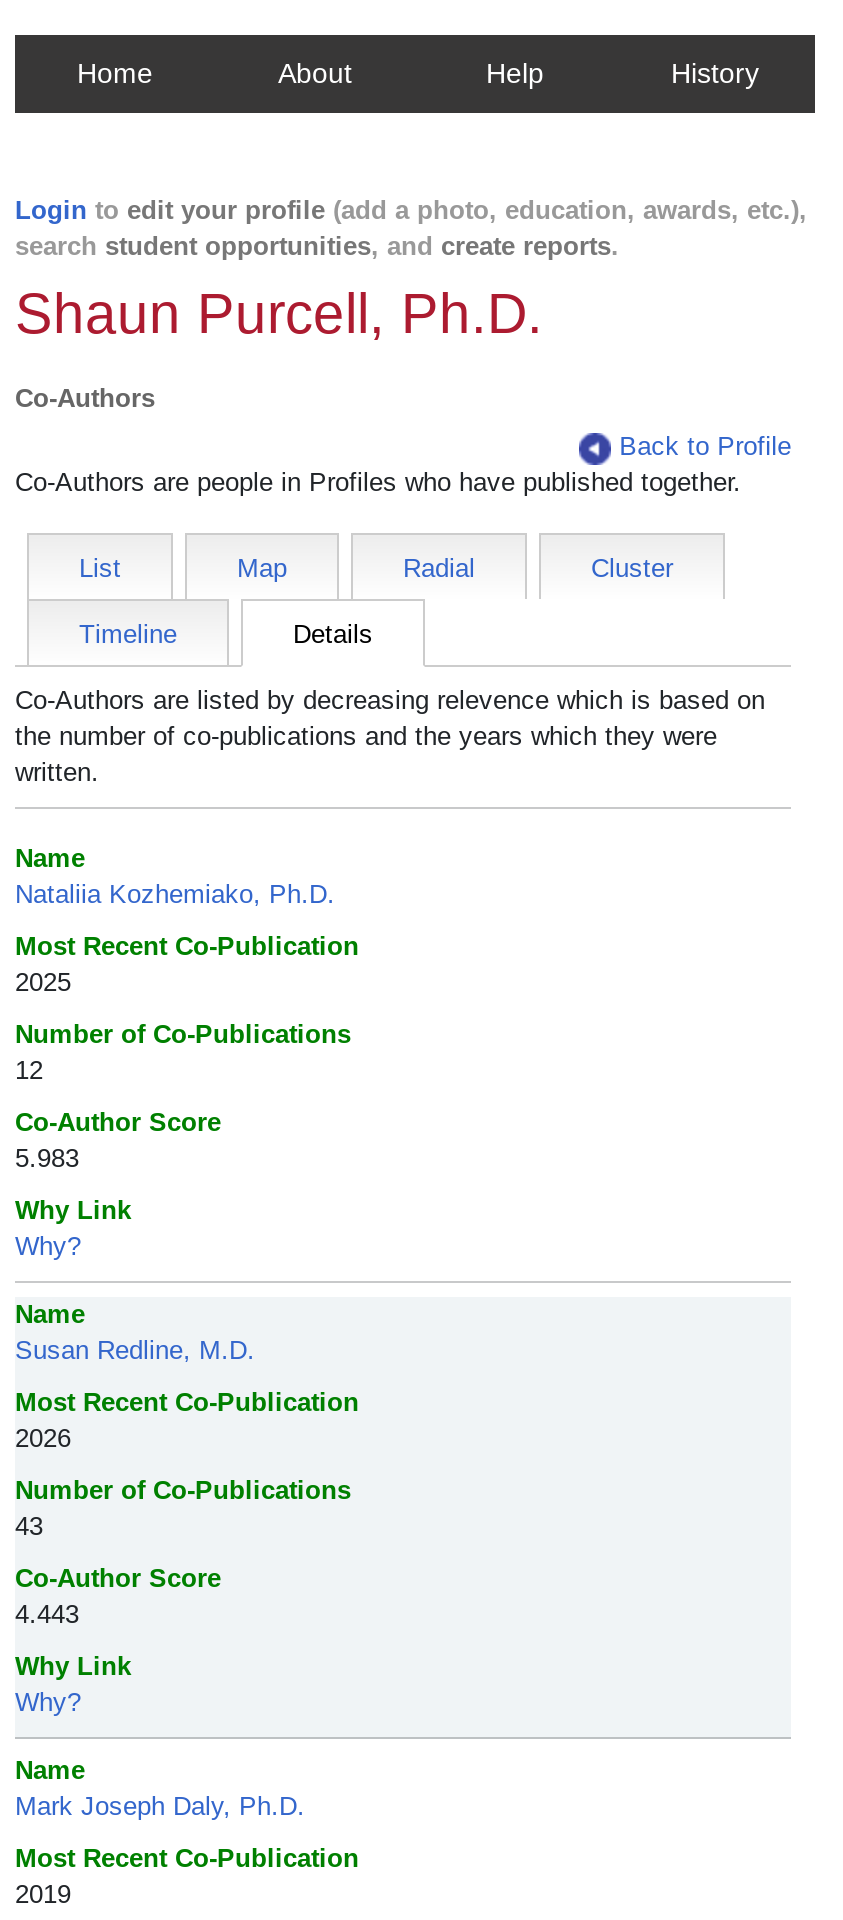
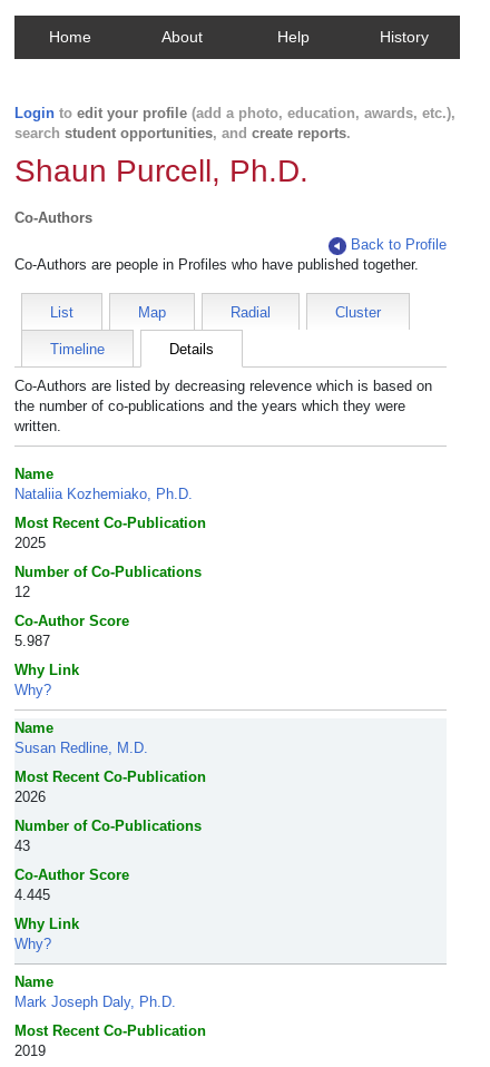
- 5.983
+ 5.987

- 4.443
+ 4.445
